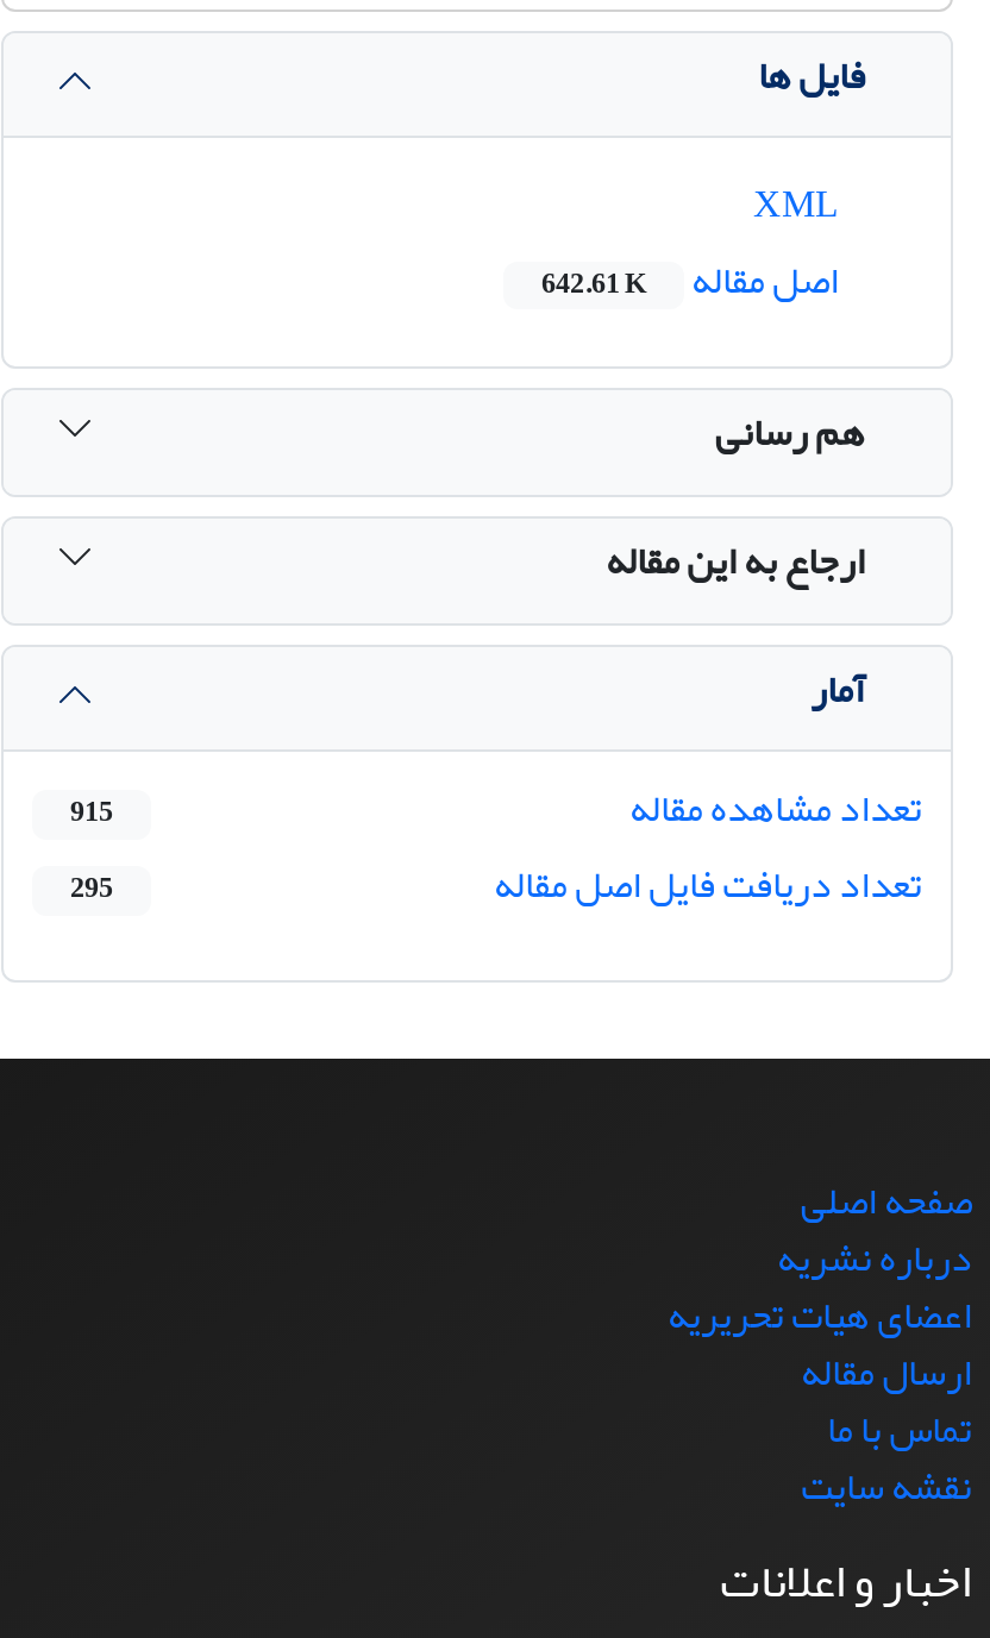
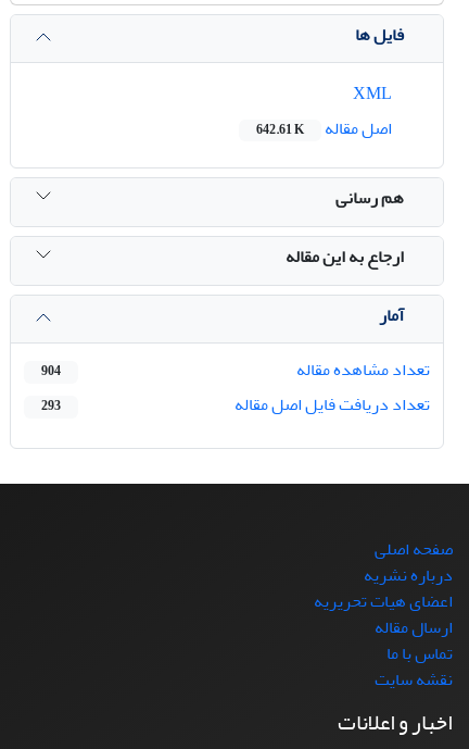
- 915
+ 904

- 295
+ 293
